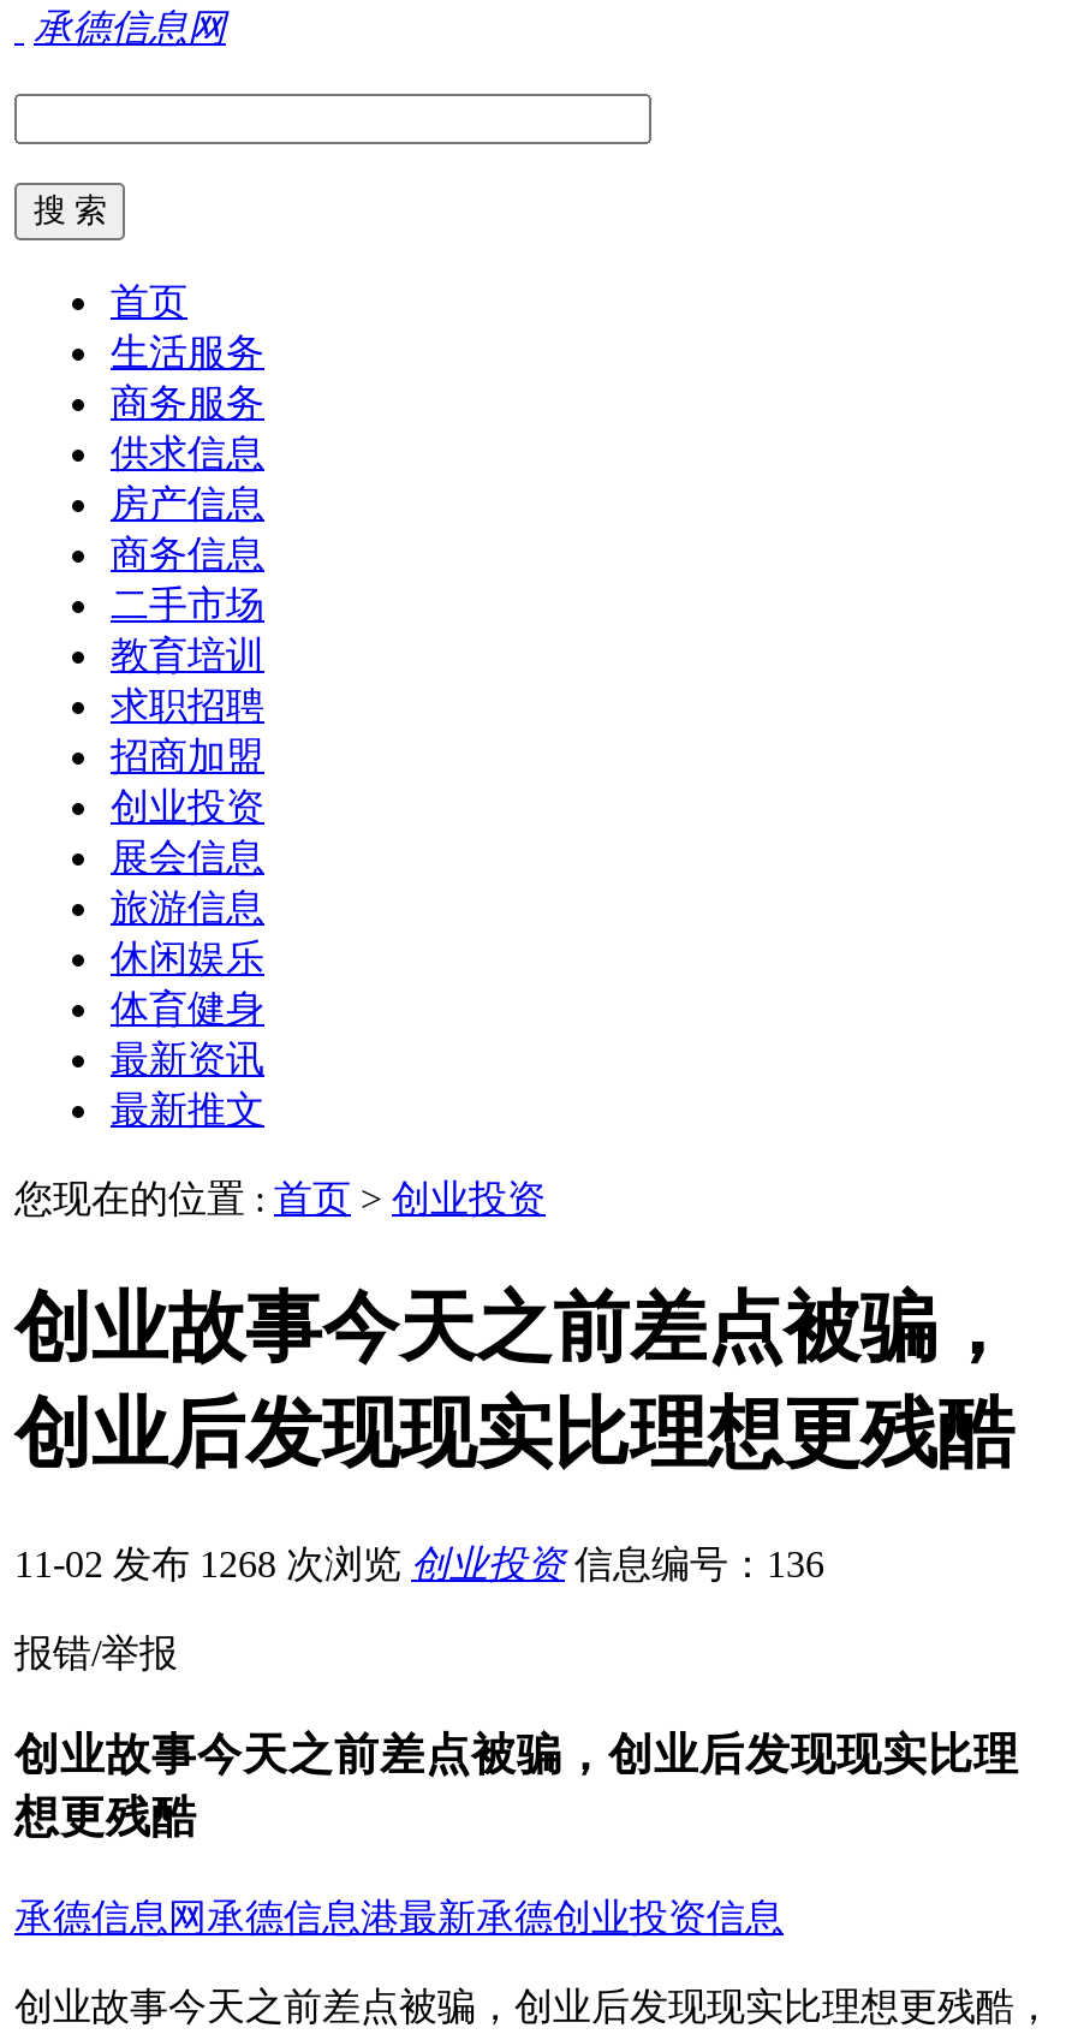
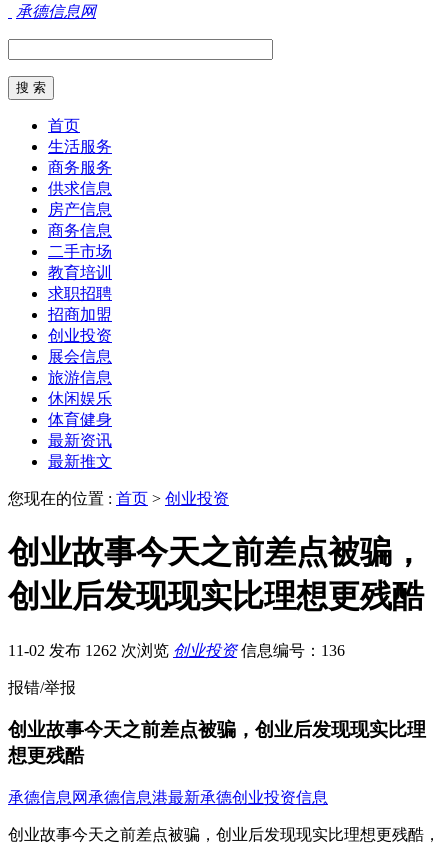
- 11-02 发布 1268 次浏览 创业投资 信息编号：136
+ 11-02 发布 1262 次浏览 创业投资 信息编号：136
